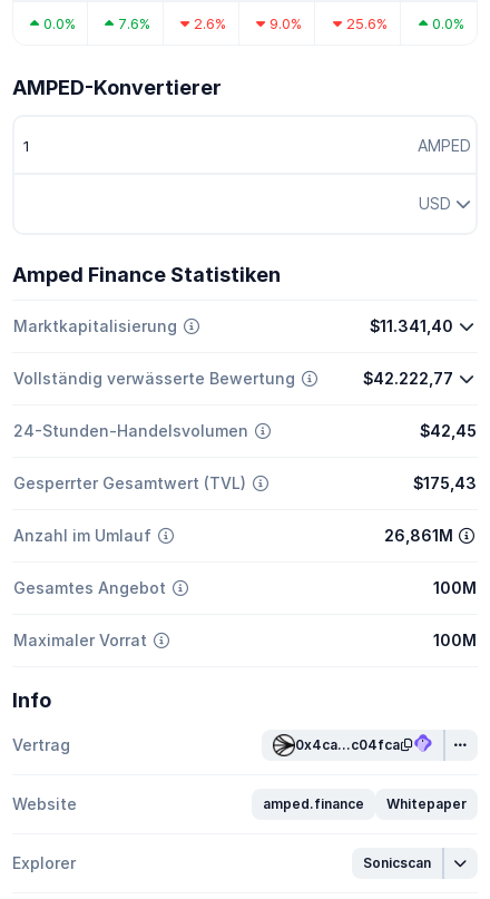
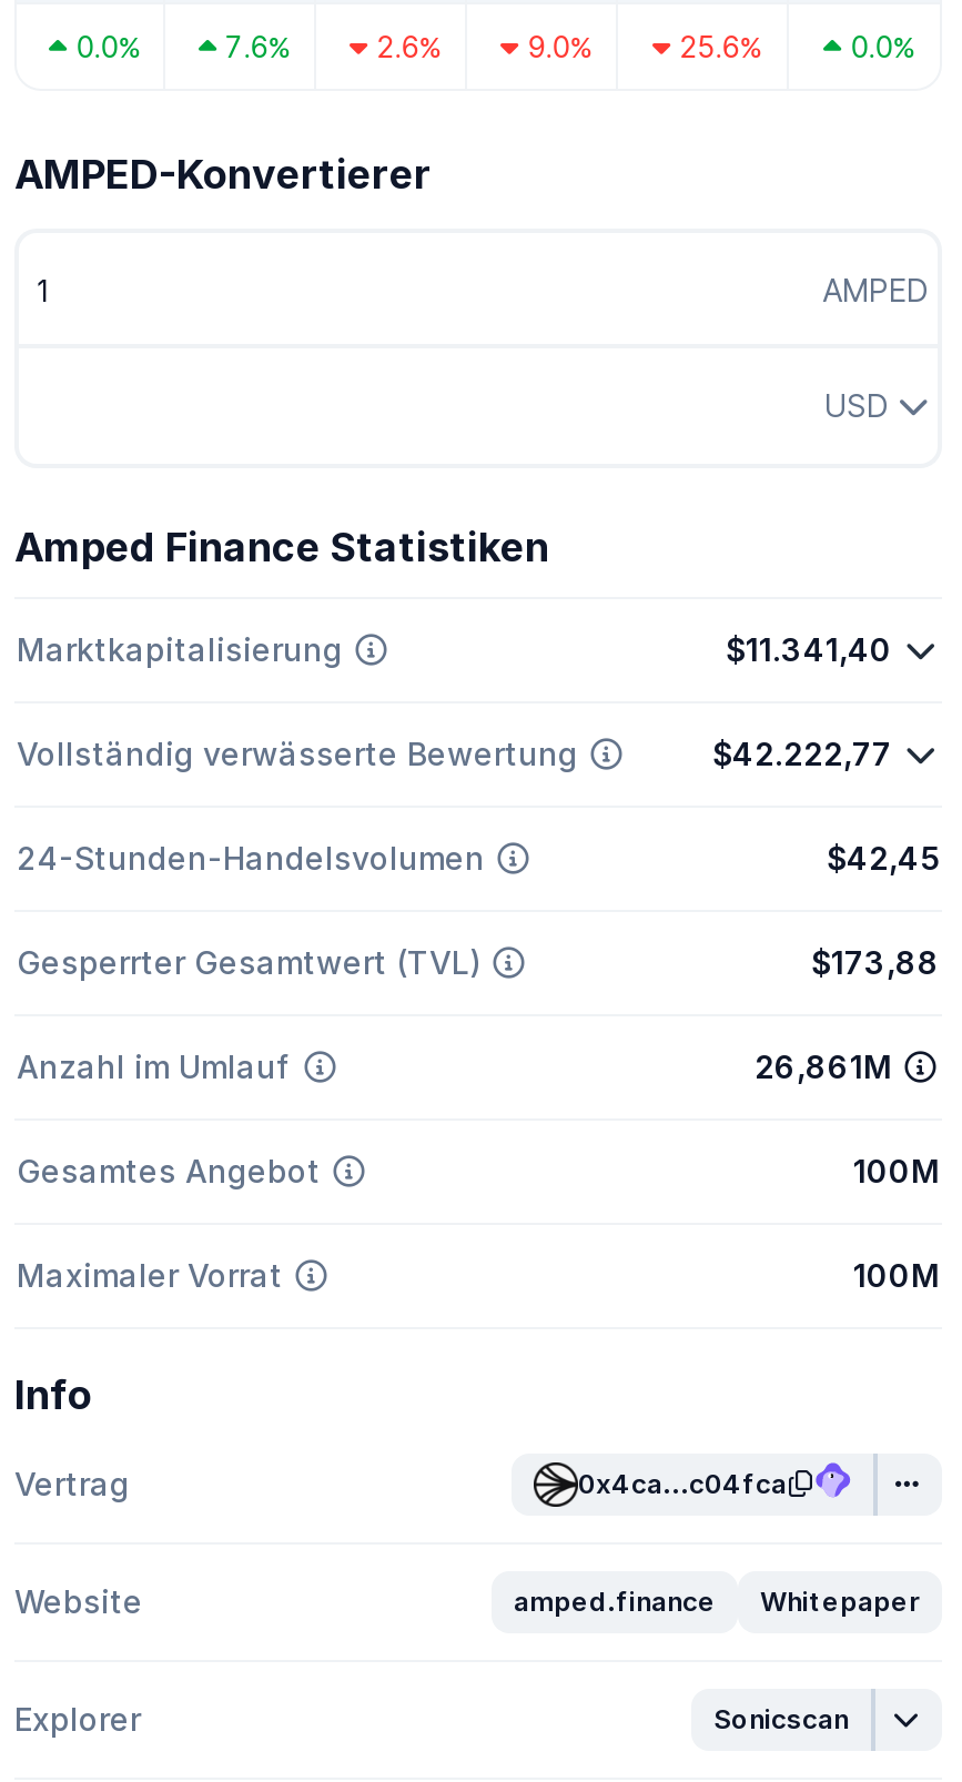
- $175,43
+ $173,88
